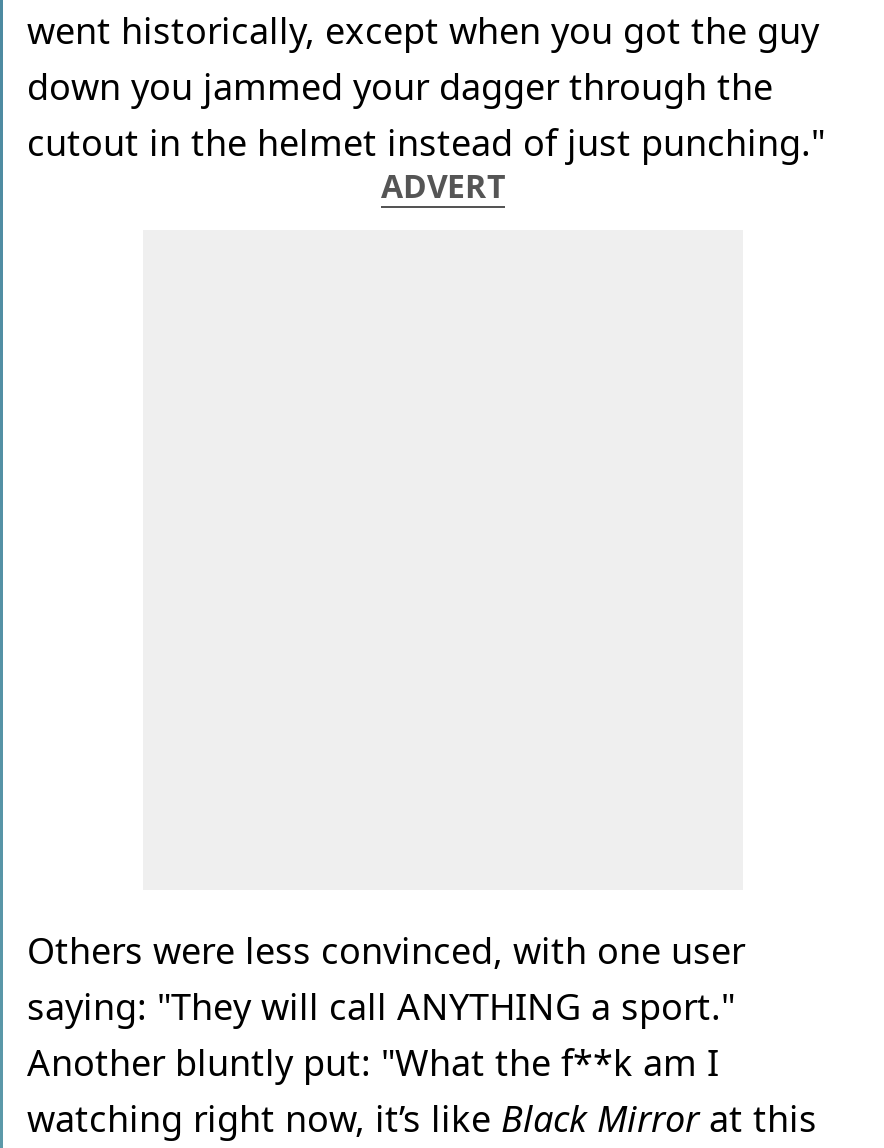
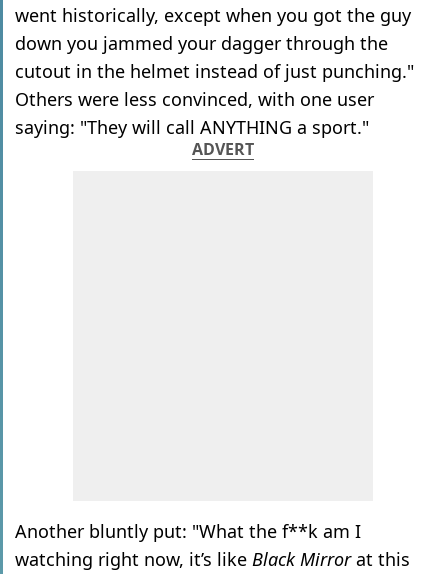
moved down: ADVERT

moved up: Others were less convinced, with one user | saying: "They will call ANYTHING a sport."
